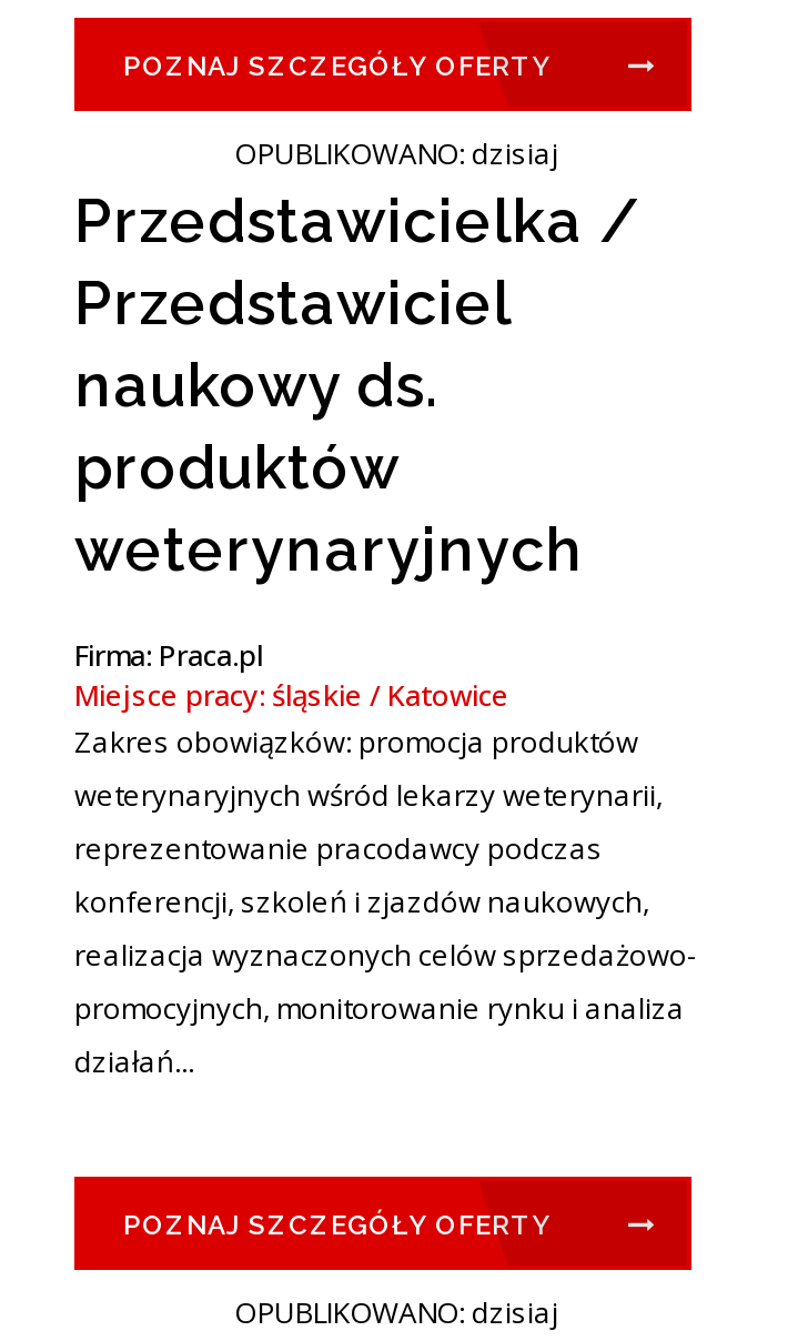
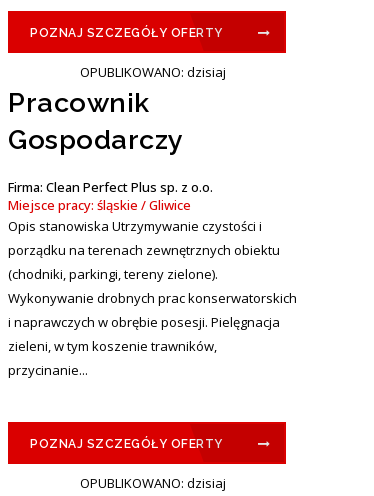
- Przedstawicielka /
- Przedstawiciel
- naukowy ds.
- produktów
- weterynaryjnych
+ Pracownik
+ Gospodarczy

- Firma: Praca.pl
- Miejsce pracy: śląskie / Katowice
- Zakres obowiązków: promocja produktów
- weterynaryjnych wśród lekarzy weterynarii,
- reprezentowanie pracodawcy podczas
- konferencji, szkoleń i zjazdów naukowych,
- realizacja wyznaczonych celów sprzedażowo-
- promocyjnych, monitorowanie rynku i analiza
- działań...
+ Firma: Clean Perfect Plus sp. z o.o.
+ Miejsce pracy: śląskie / Gliwice
+ Opis stanowiska Utrzymywanie czystości i
+ porządku na terenach zewnętrznych obiektu
+ (chodniki, parkingi, tereny zielone).
+ Wykonywanie drobnych prac konserwatorskich
+ i naprawczych w obrębie posesji. Pielęgnacja
+ zieleni, w tym koszenie trawników,
+ przycinanie...
